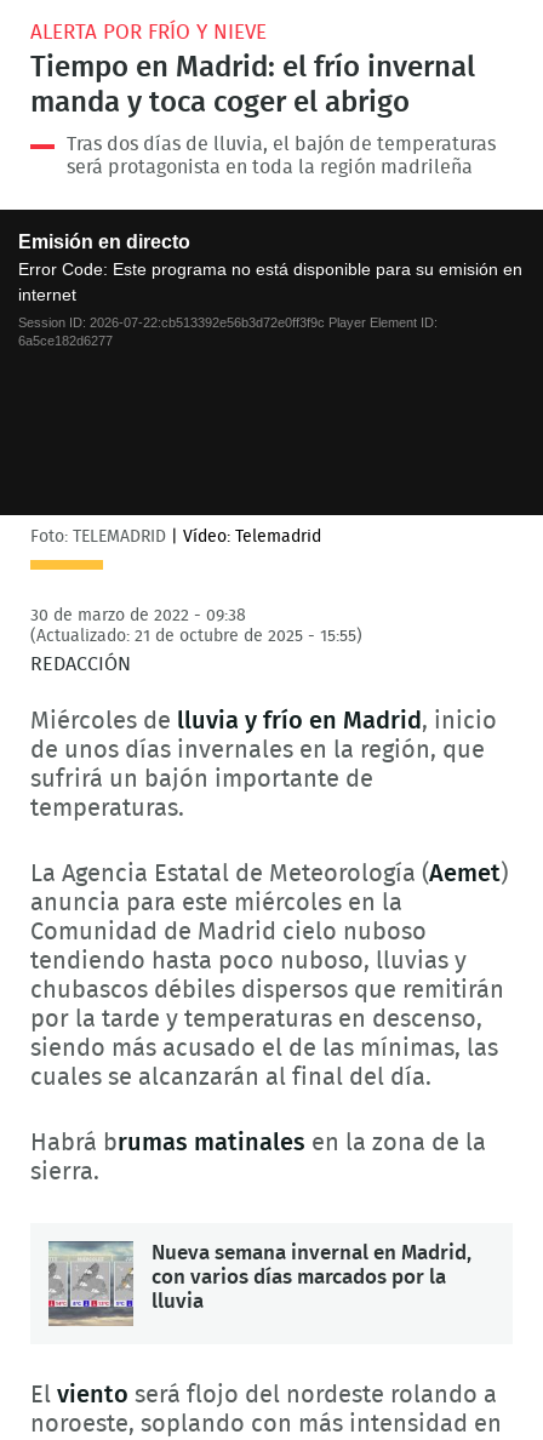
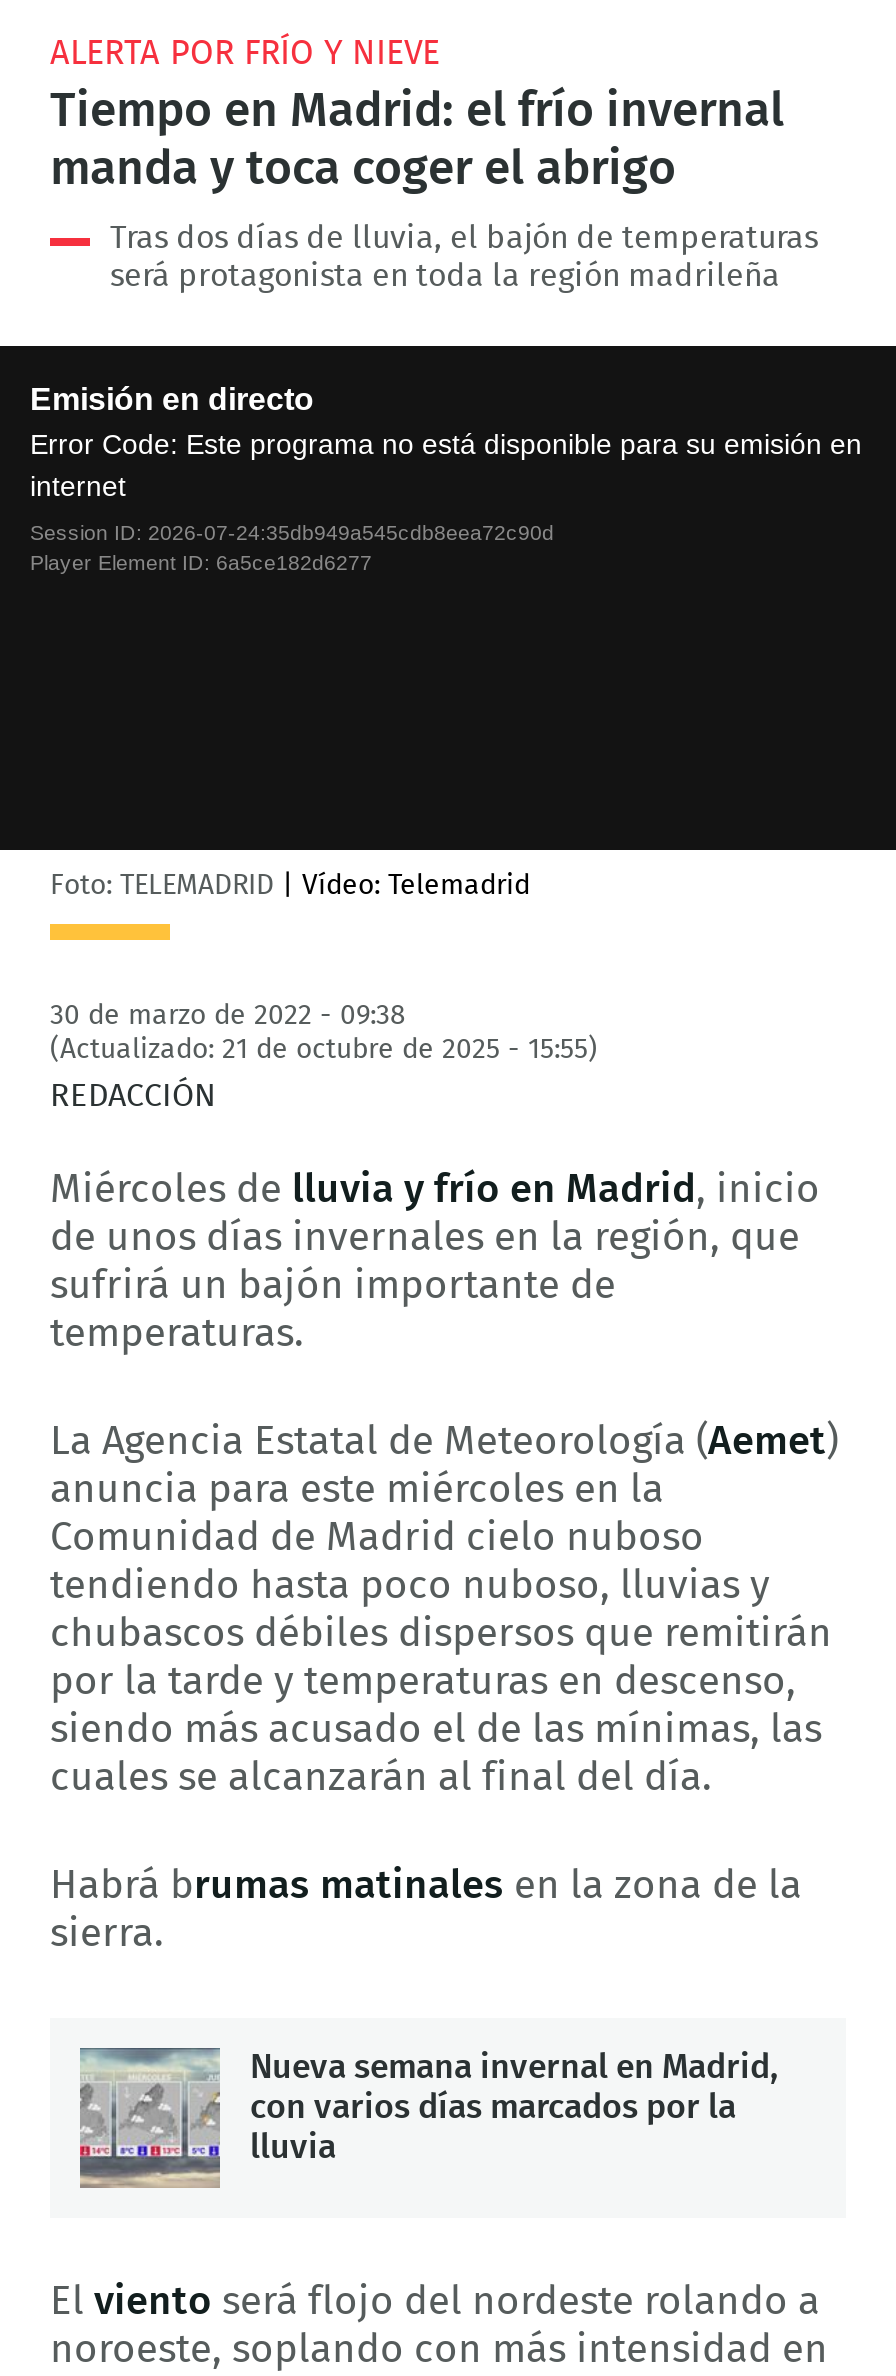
- Session ID: 2026-07-22:cb513392e56b3d72e0ff3f9c Player Element ID:
- 6a5ce182d6277
+ Session ID: 2026-07-24:35db949a545cdb8eea72c90d
+ Player Element ID: 6a5ce182d6277
